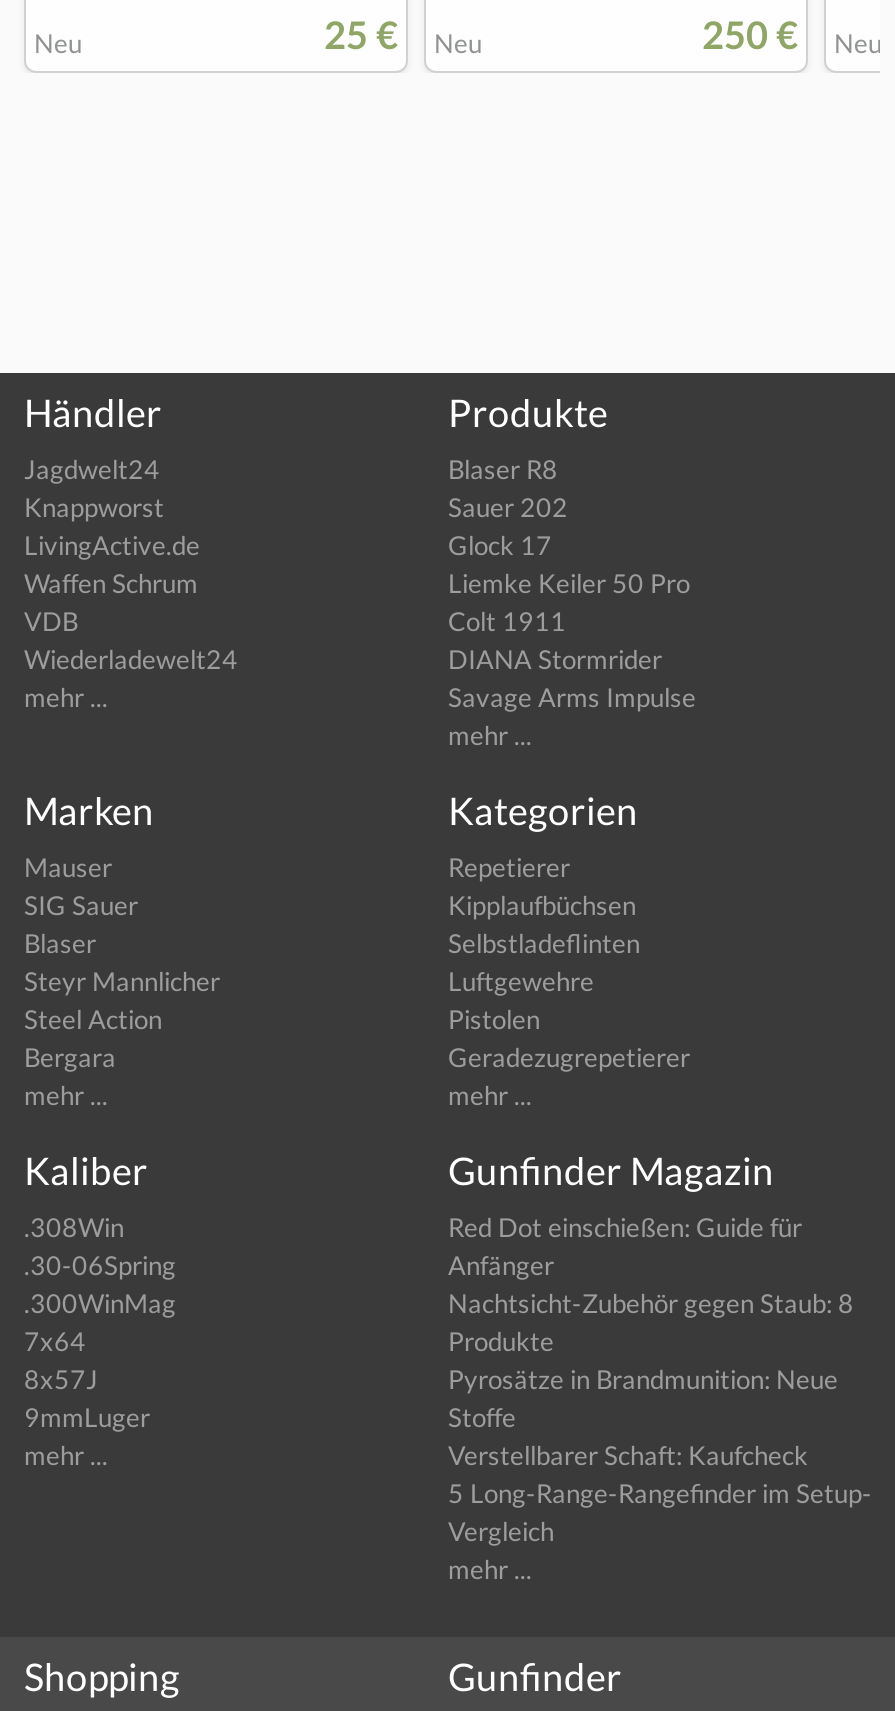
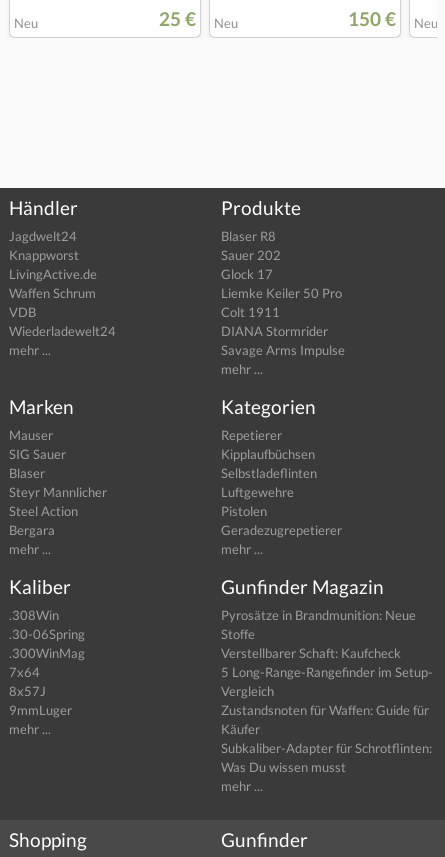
- 250 € Neu
+ 150 € Neu

- Red Dot einschießen: Guide für
- Anfänger
- Nachtsicht-Zubehör gegen Staub: 8
- Produkte

moved up: Pyrosätze in Brandmunition: Neue | Stoffe | Verstellbarer Schaft: Kaufcheck | 5 Long-Range-Rangefinder im Setup- | Vergleich

+ Zustandsnoten für Waffen: Guide für
+ Käufer
+ Subkaliber-Adapter für Schrotflinten:
+ Was Du wissen musst
